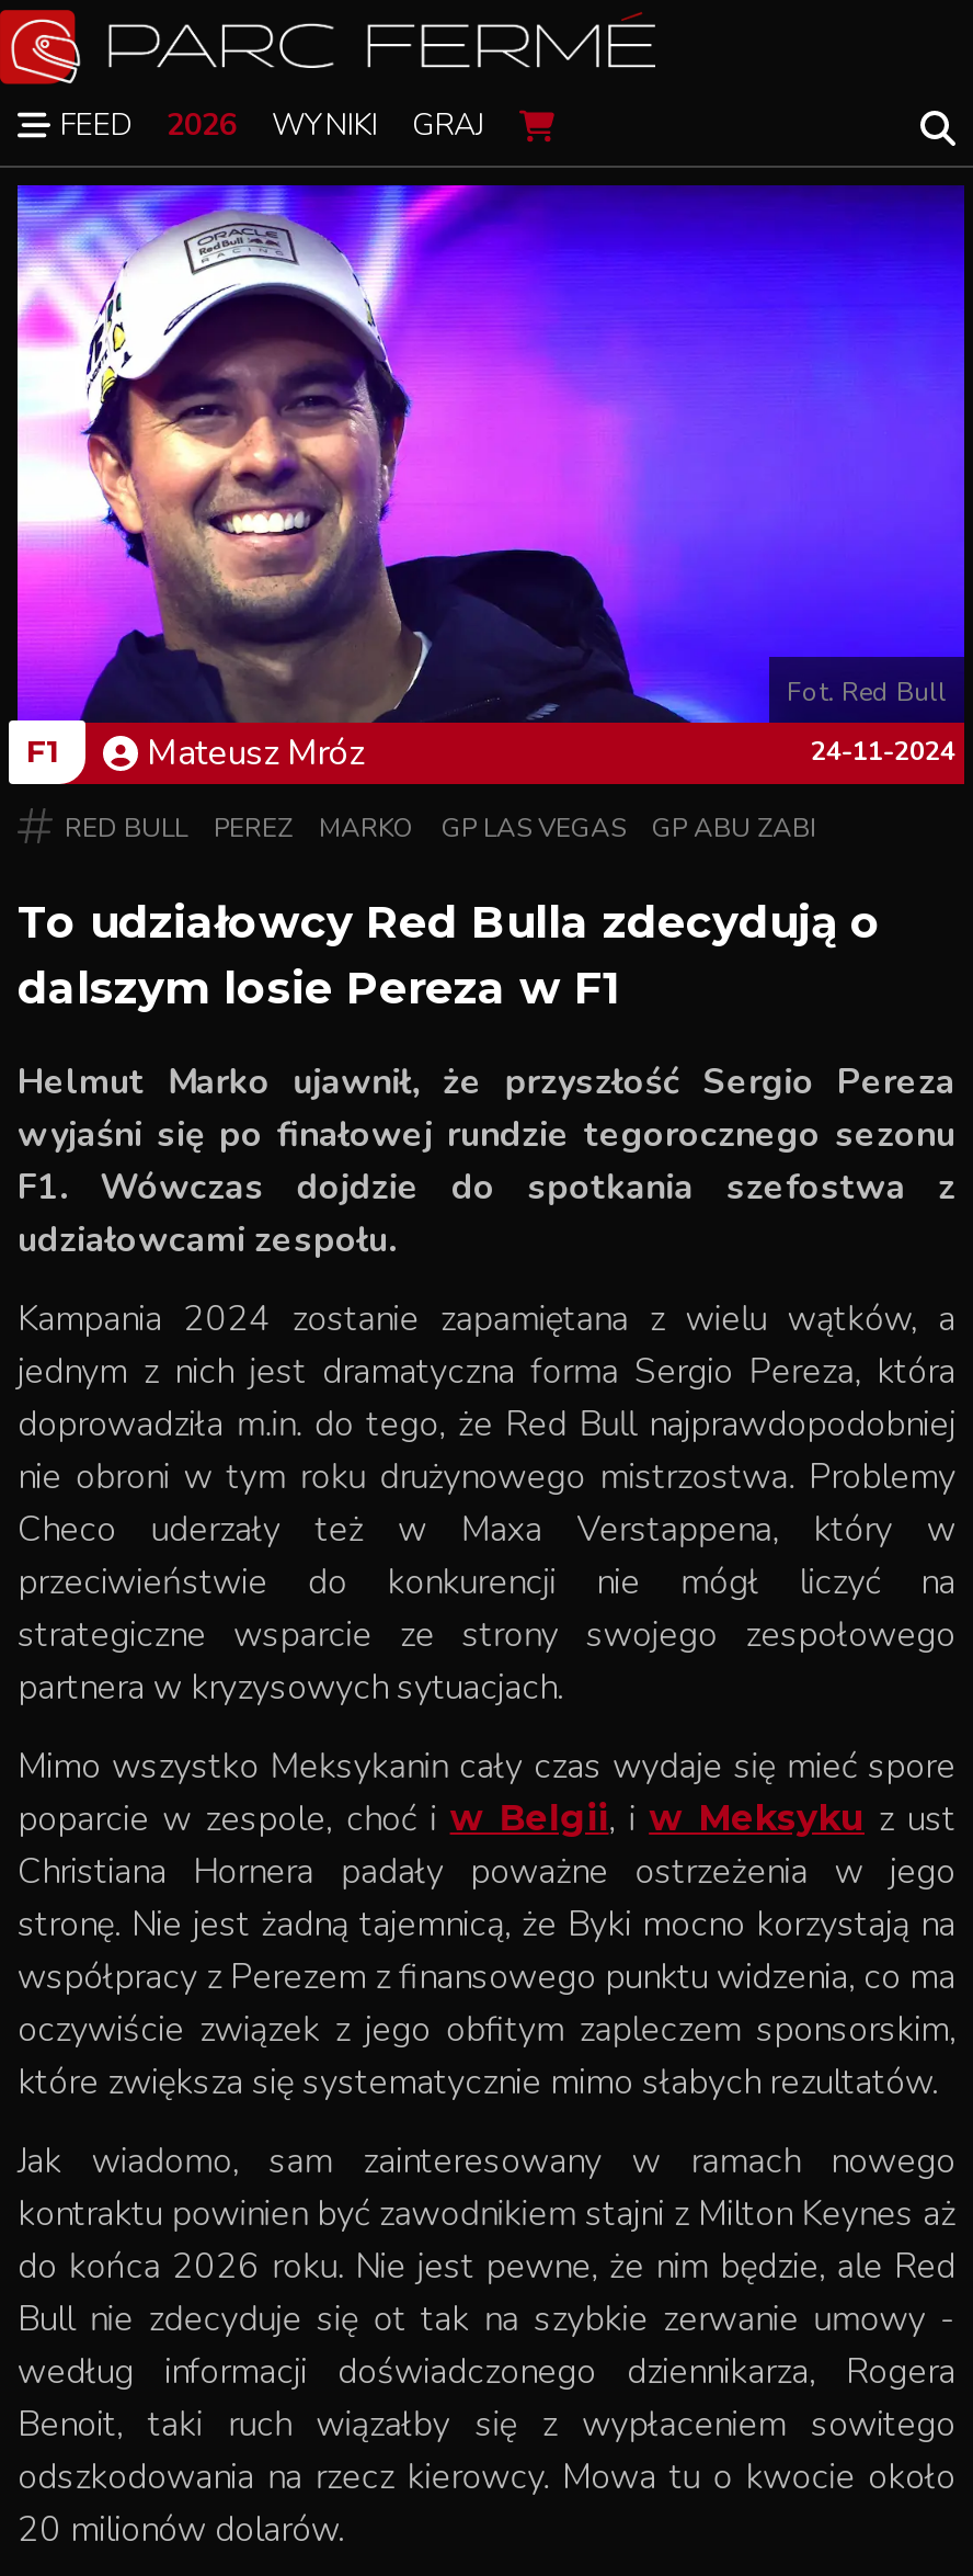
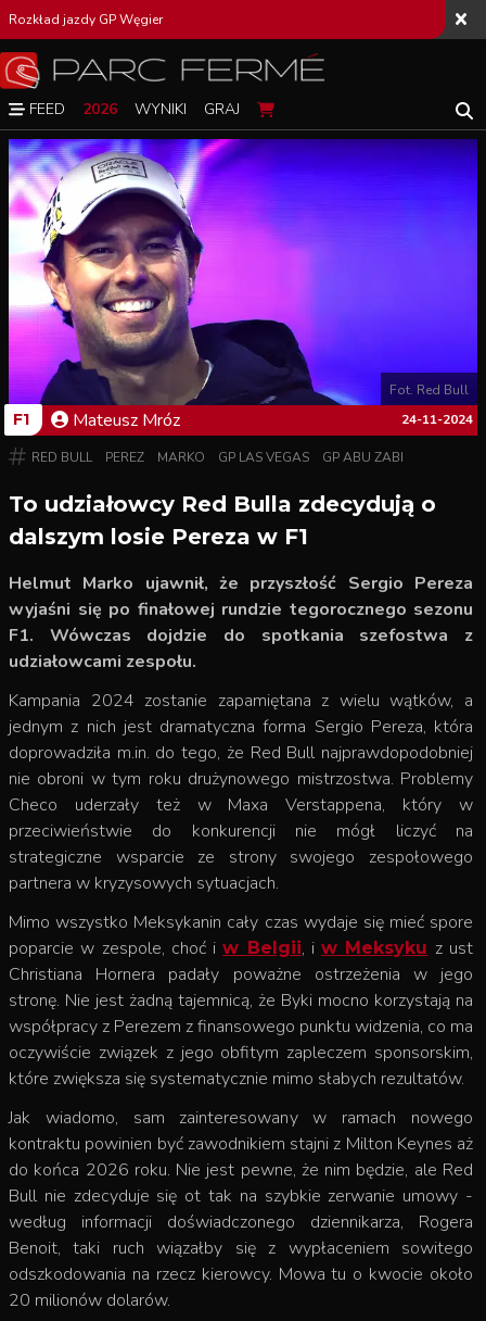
+ Rozkład jazdy GP Węgier
